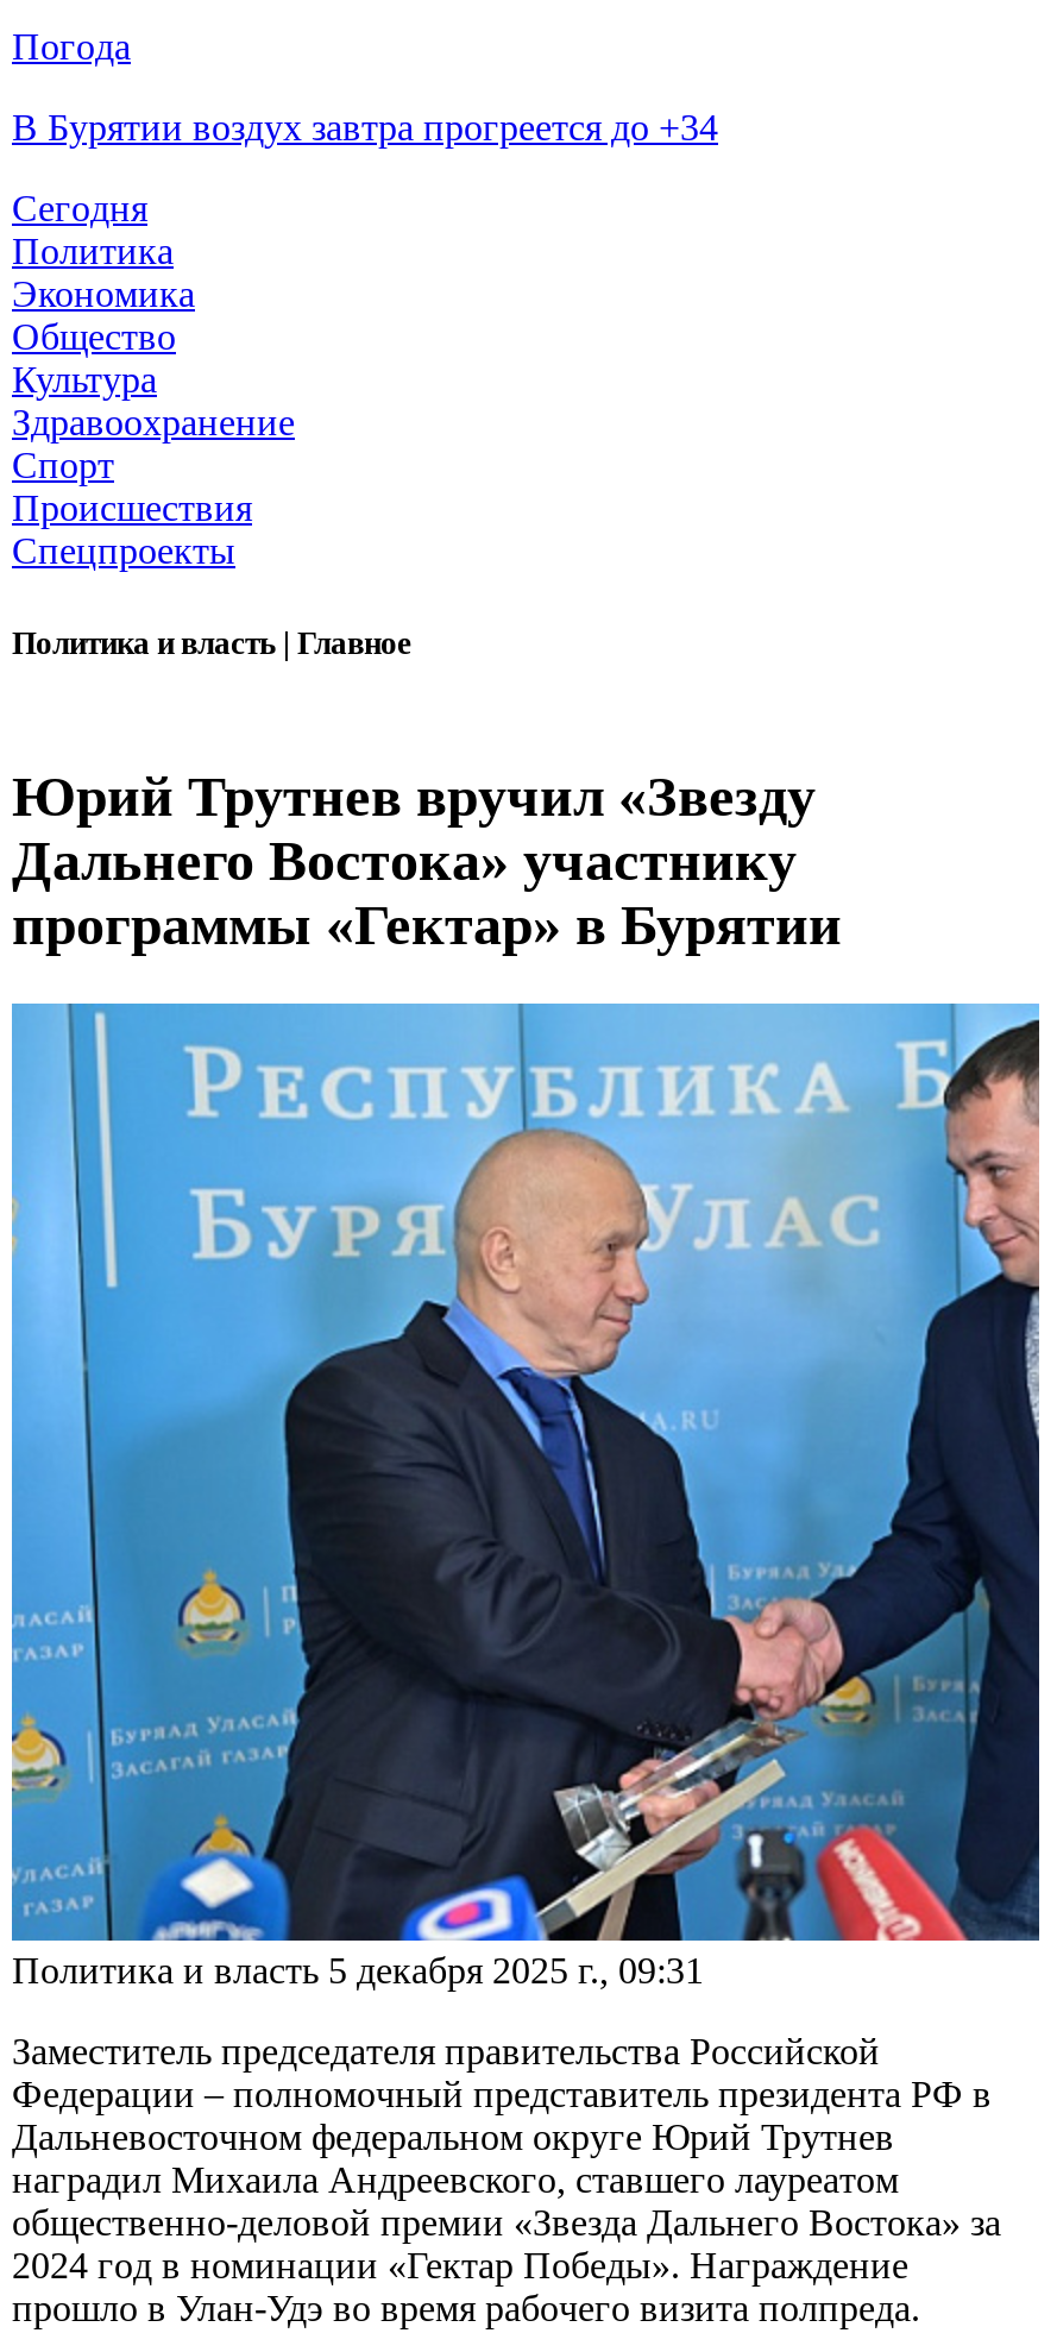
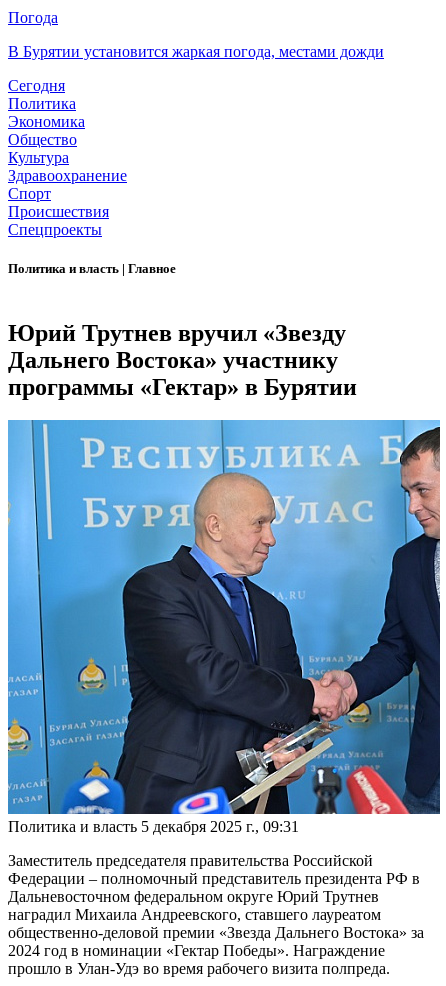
- В Бурятии воздух завтра прогреется до +34
+ В Бурятии установится жаркая погода, местами дожди
